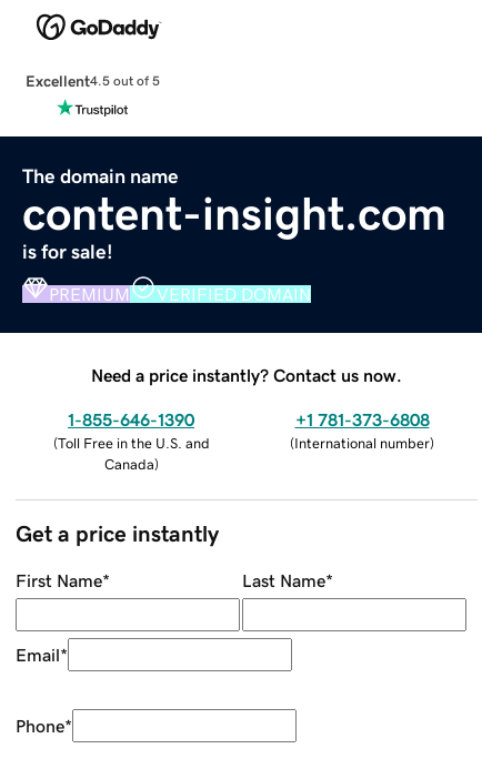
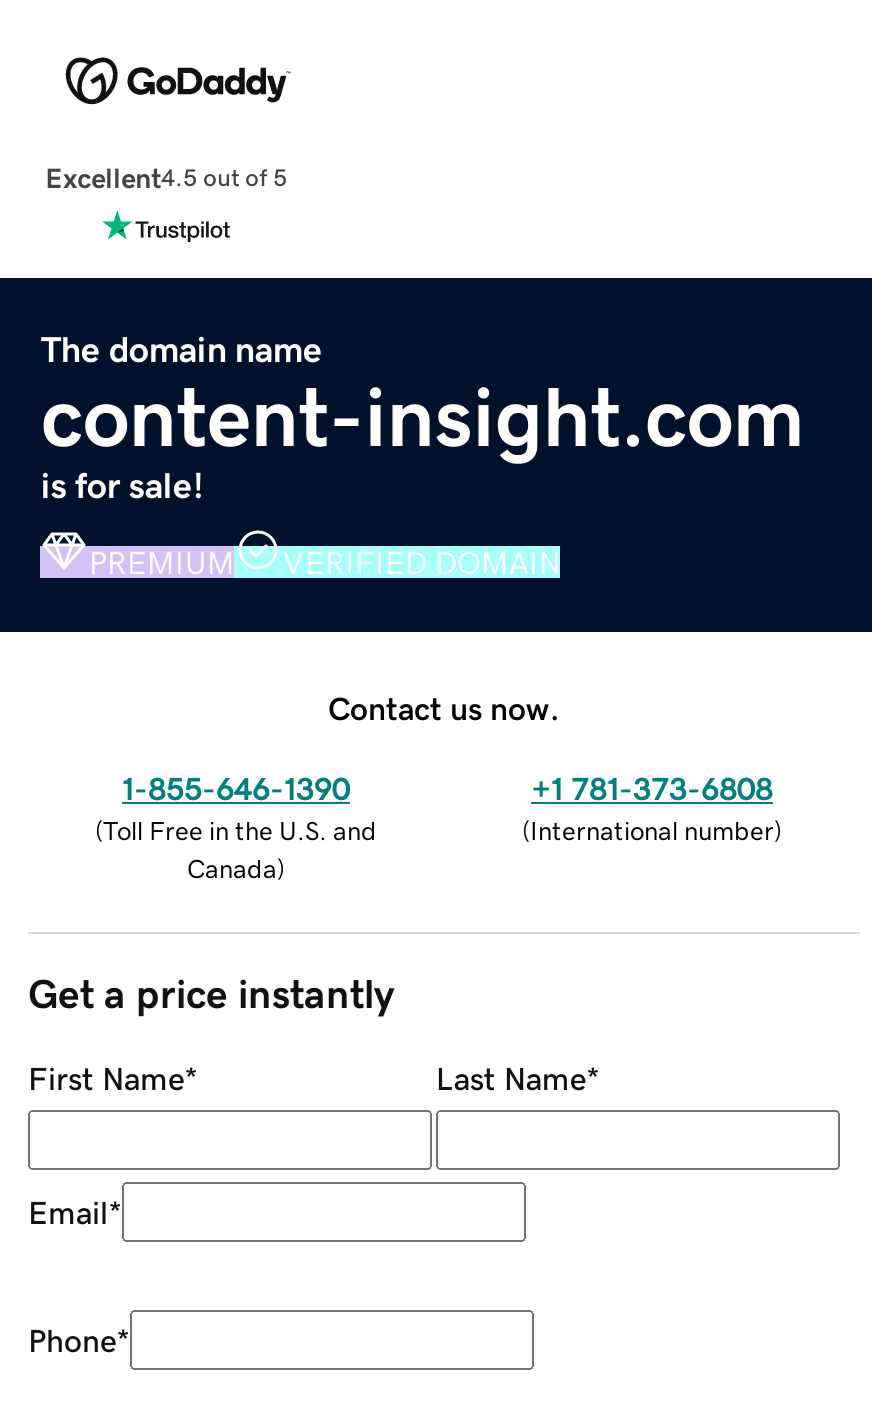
- Need a price instantly? Contact us now.
+ Contact us now.
